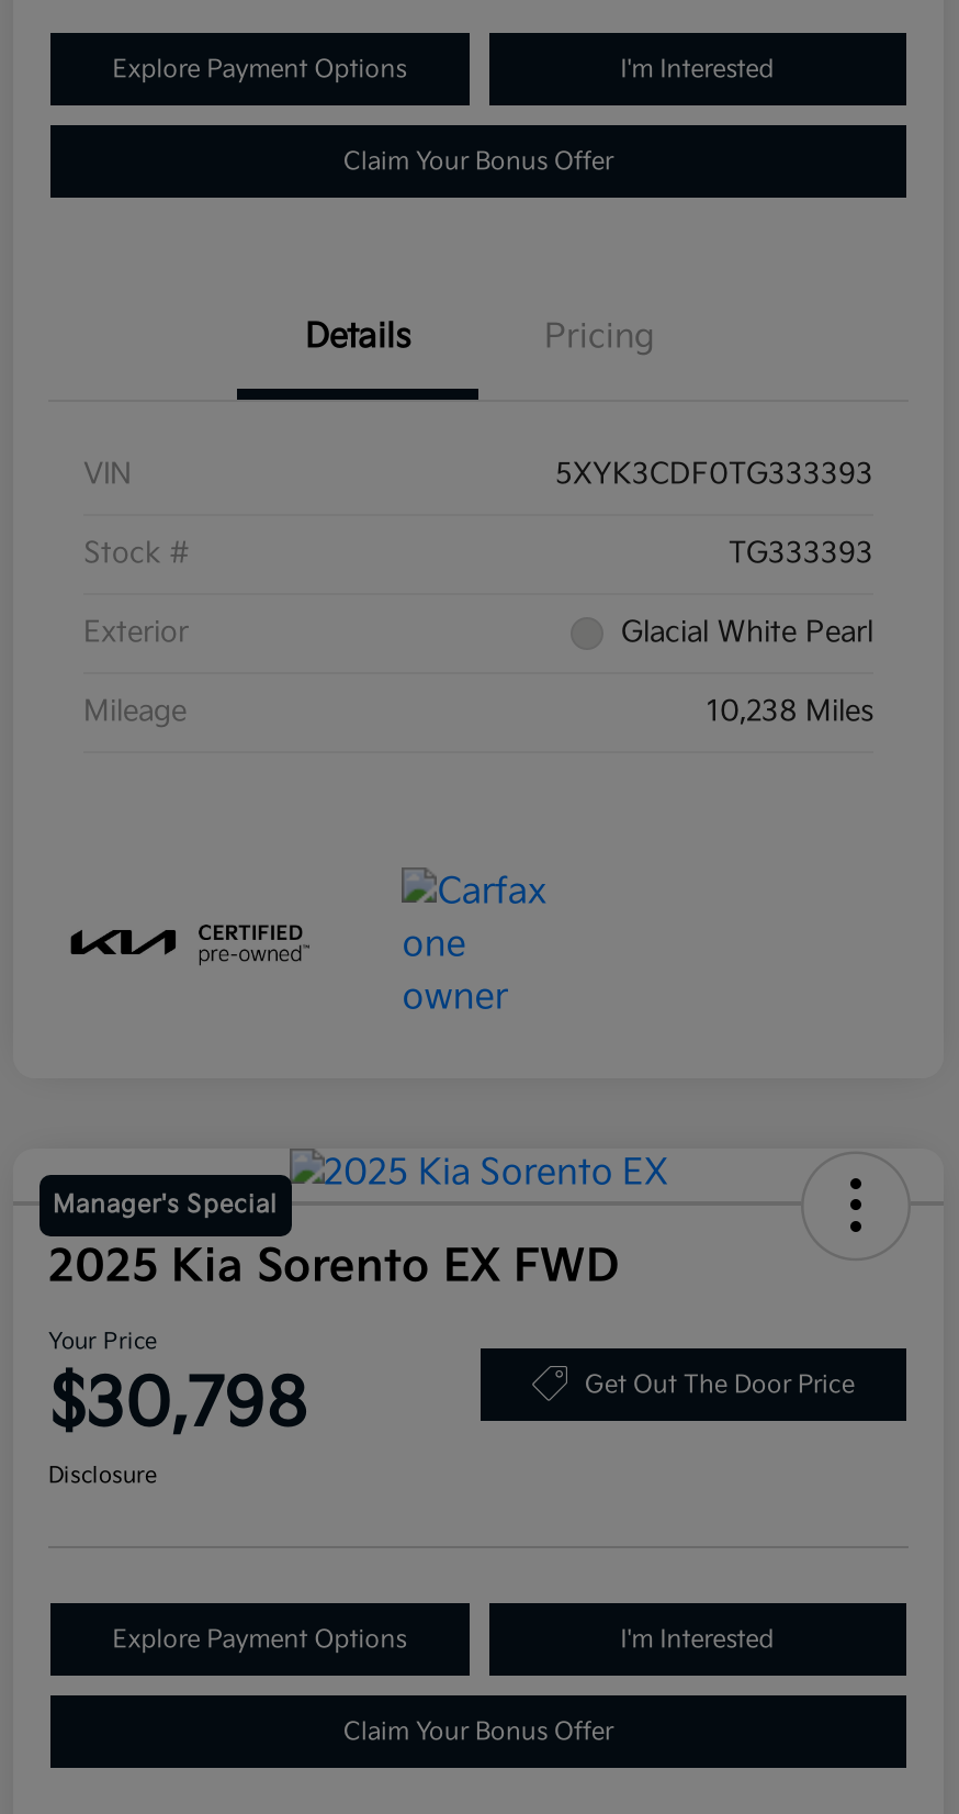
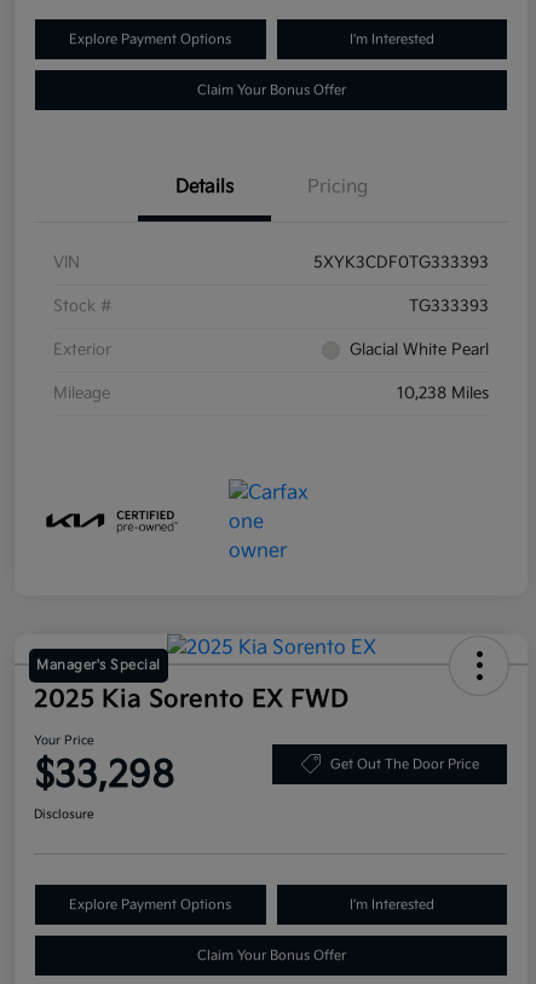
- $30,798
+ $33,298
